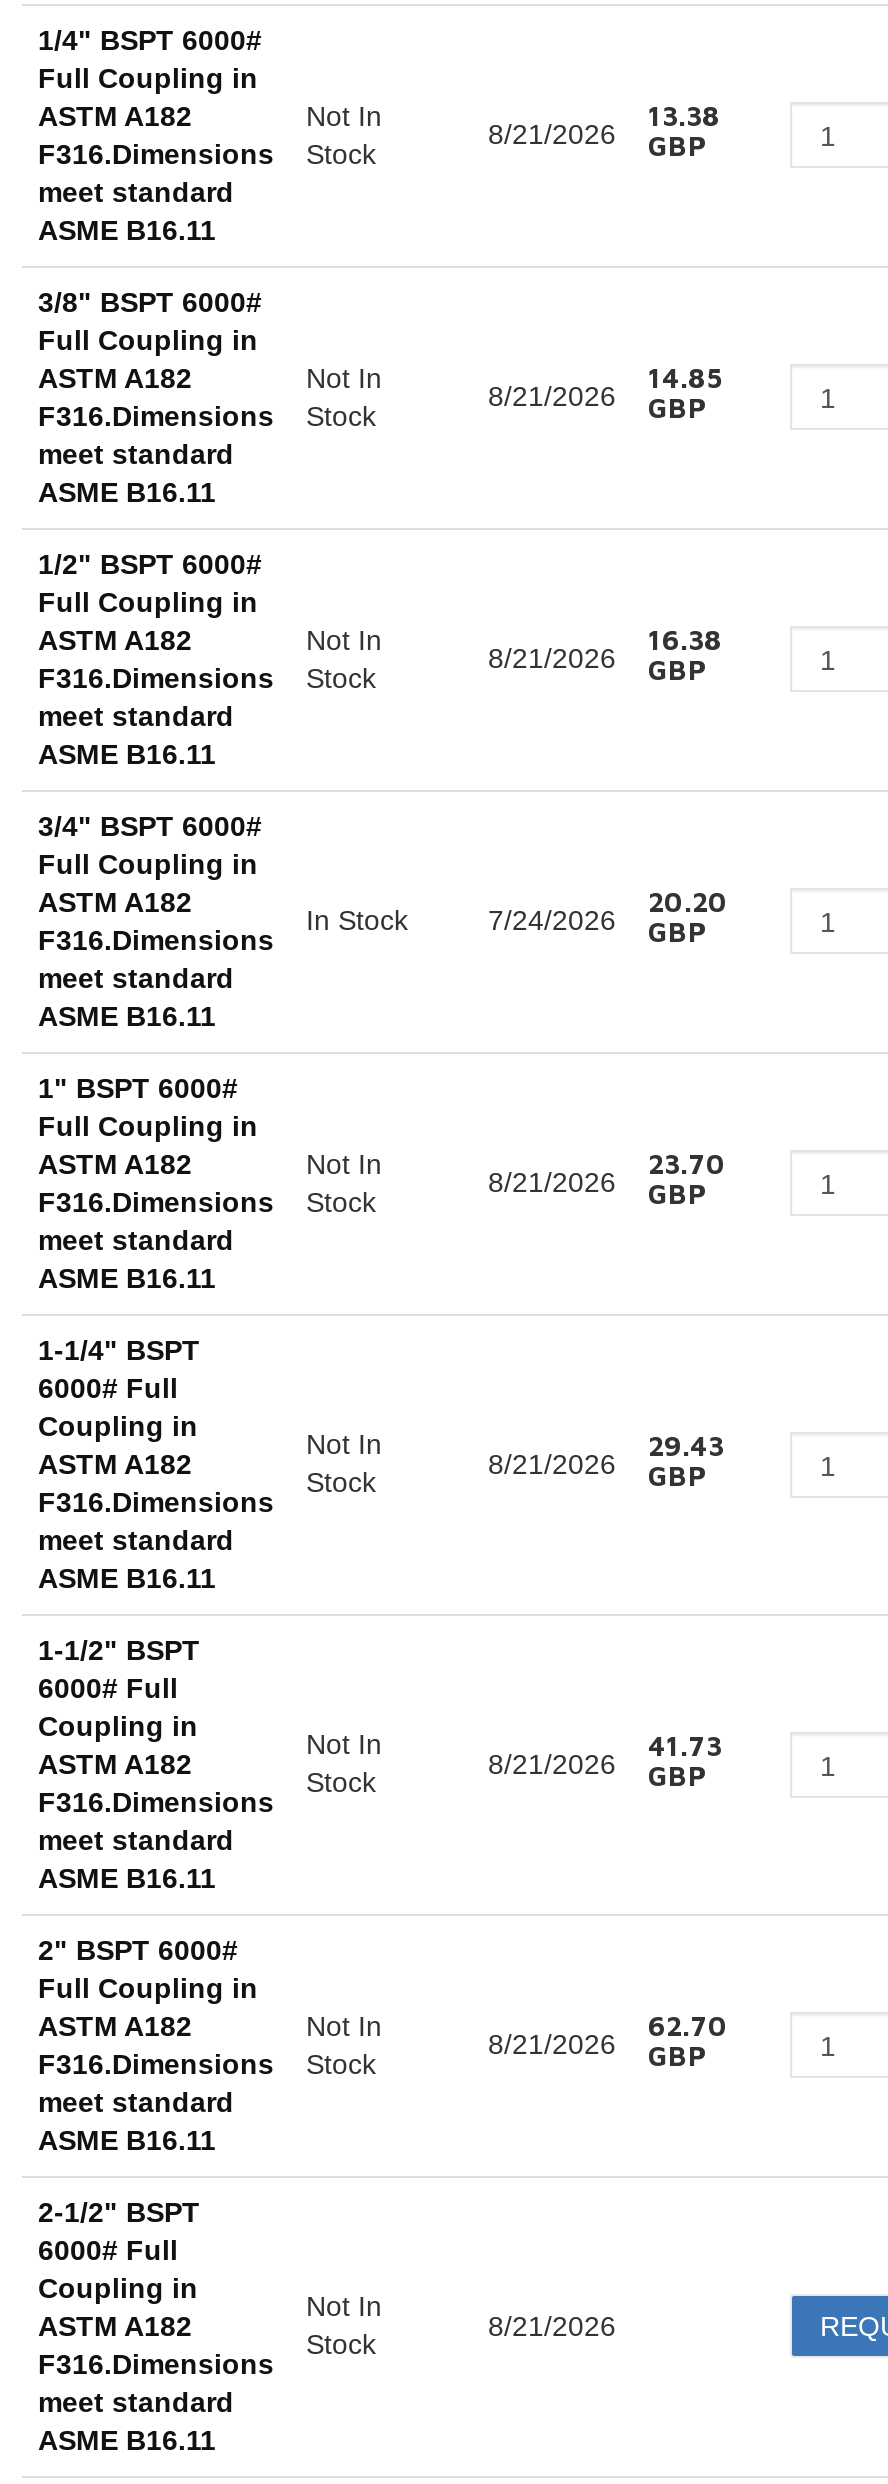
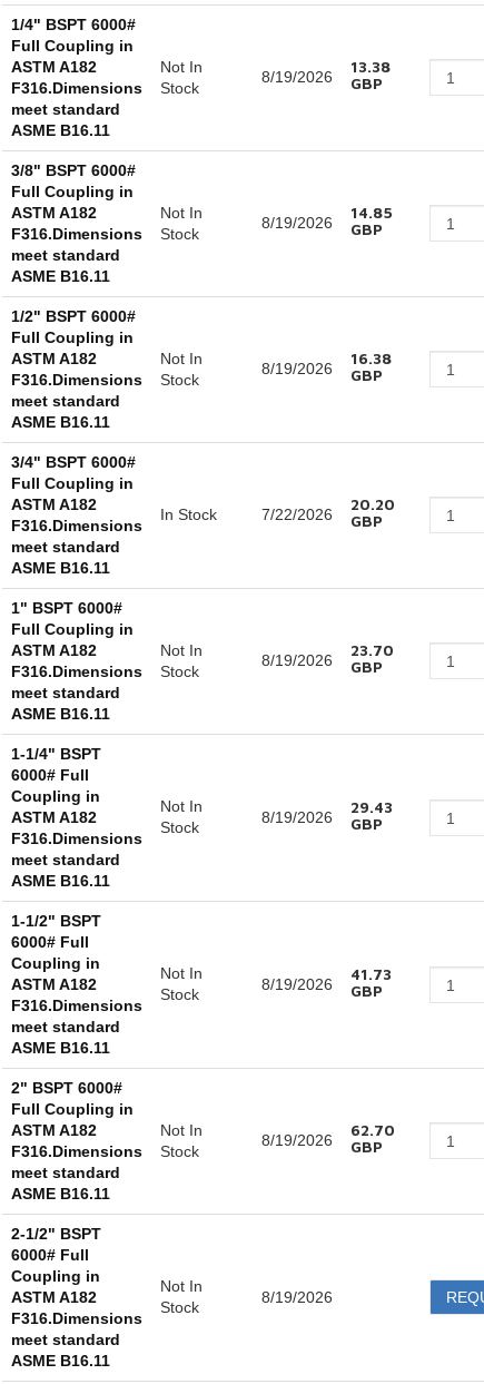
- 8/21/2026 GBP
+ 8/19/2026 GBP

- 8/21/2026 GBP
+ 8/19/2026 GBP

- 8/21/2026 GBP
+ 8/19/2026 GBP

- 7/24/2026 GBP
+ 7/22/2026 GBP

- 8/21/2026 GBP
+ 8/19/2026 GBP

- 8/21/2026 GBP
+ 8/19/2026 GBP

- 8/21/2026 GBP
+ 8/19/2026 GBP

- 8/21/2026 GBP
+ 8/19/2026 GBP

- 8/21/2026
+ 8/19/2026
